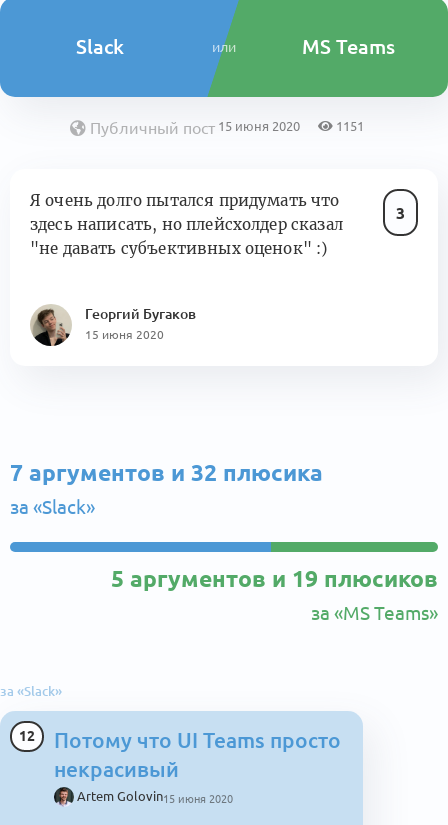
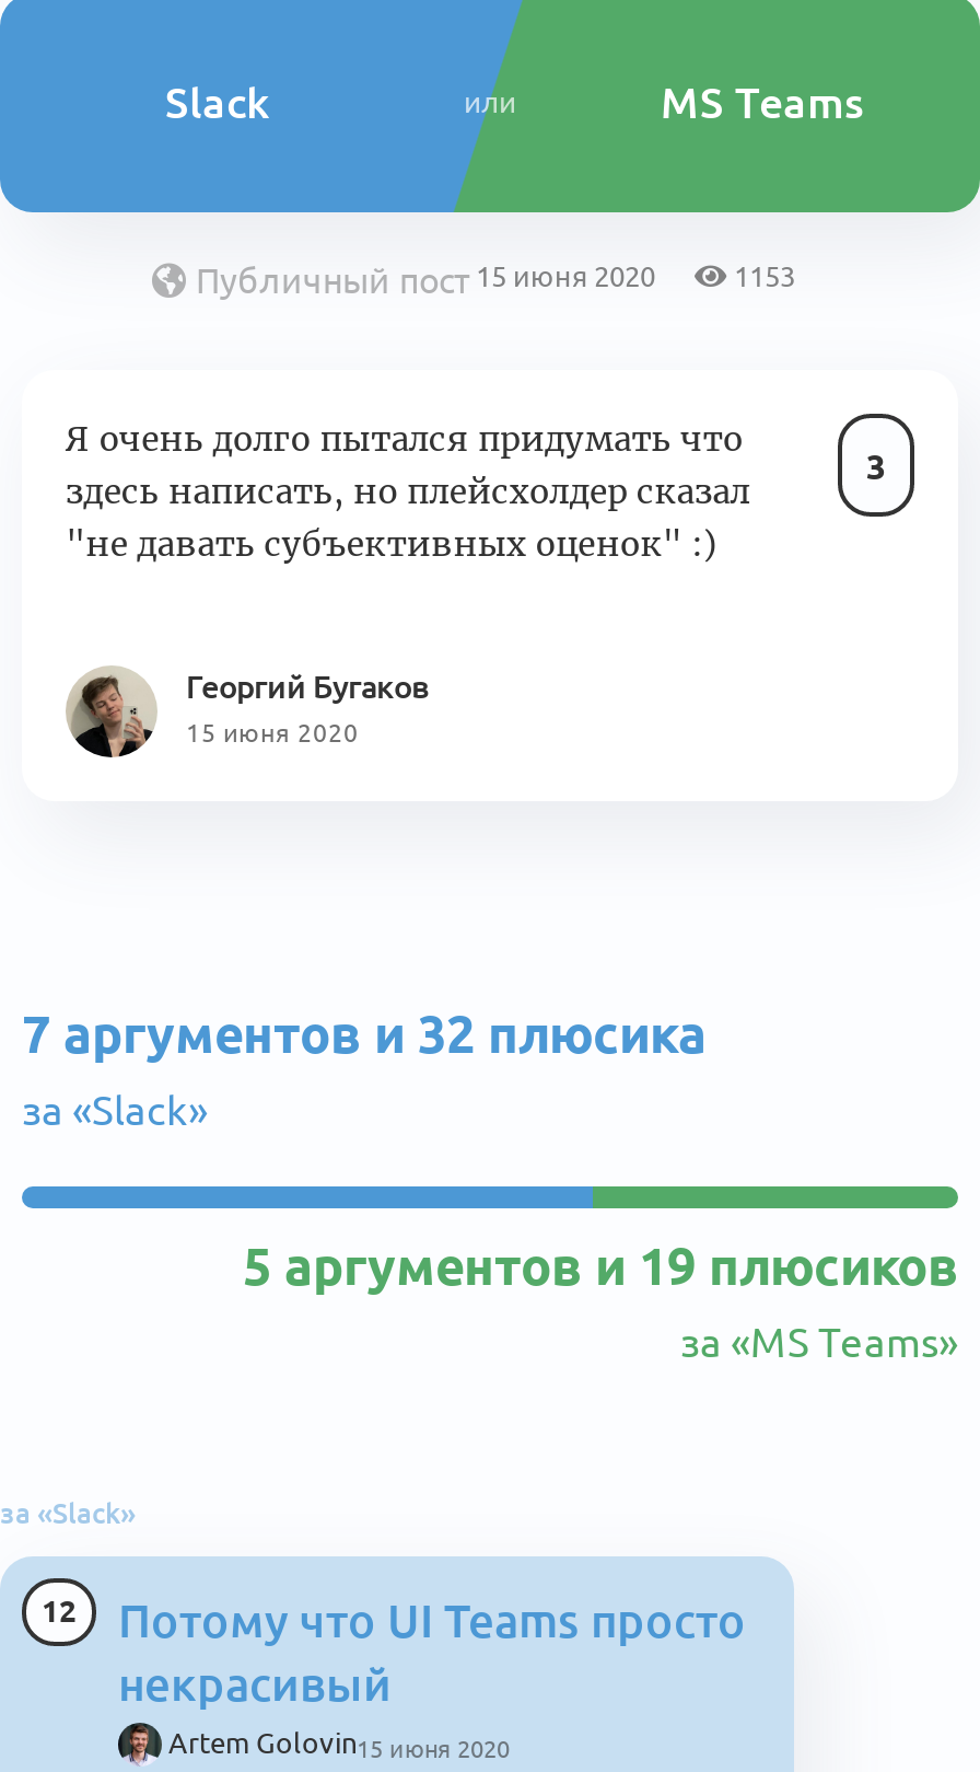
- 1151
+ 1153
